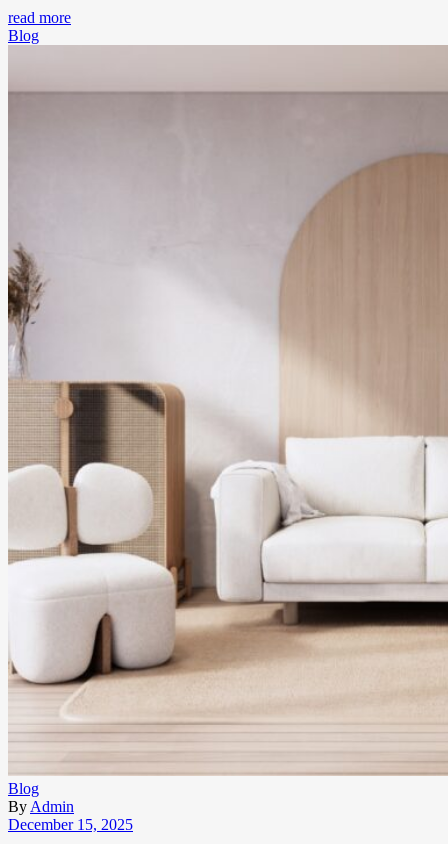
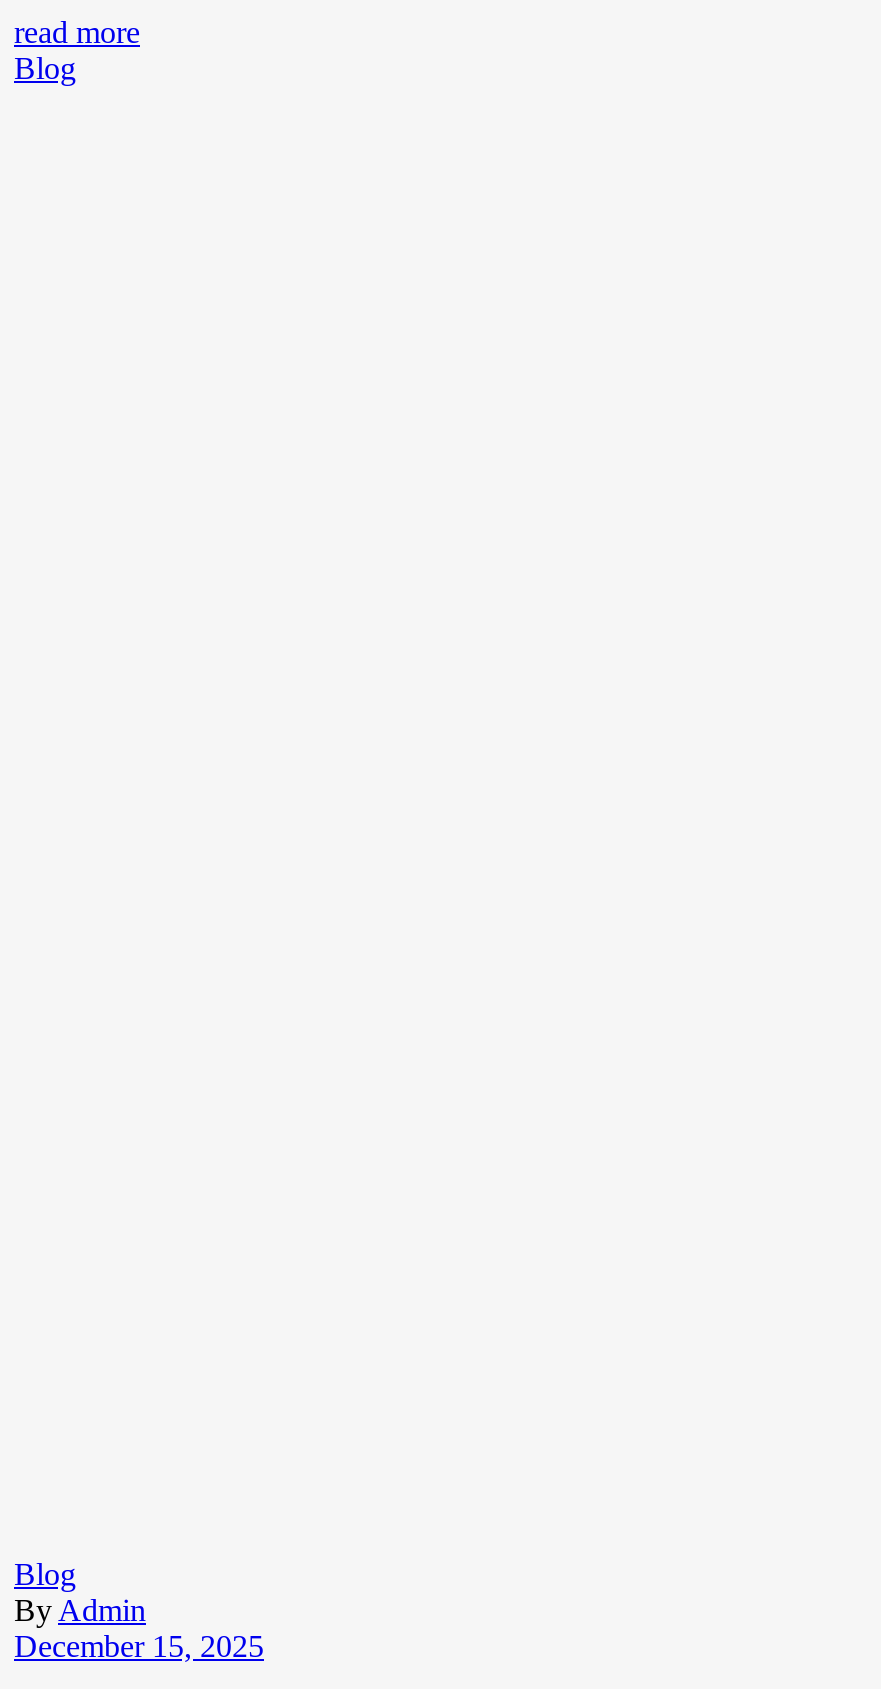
- [image]
